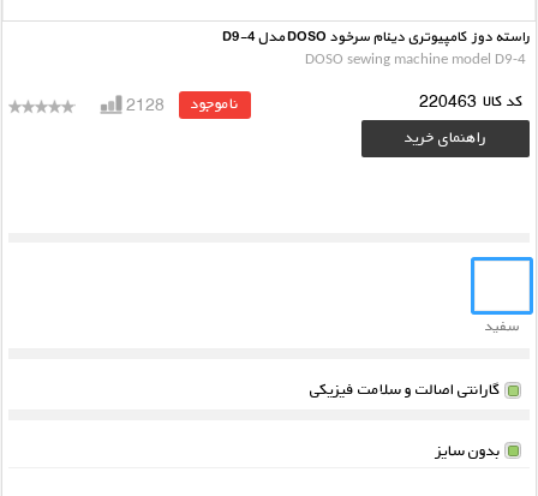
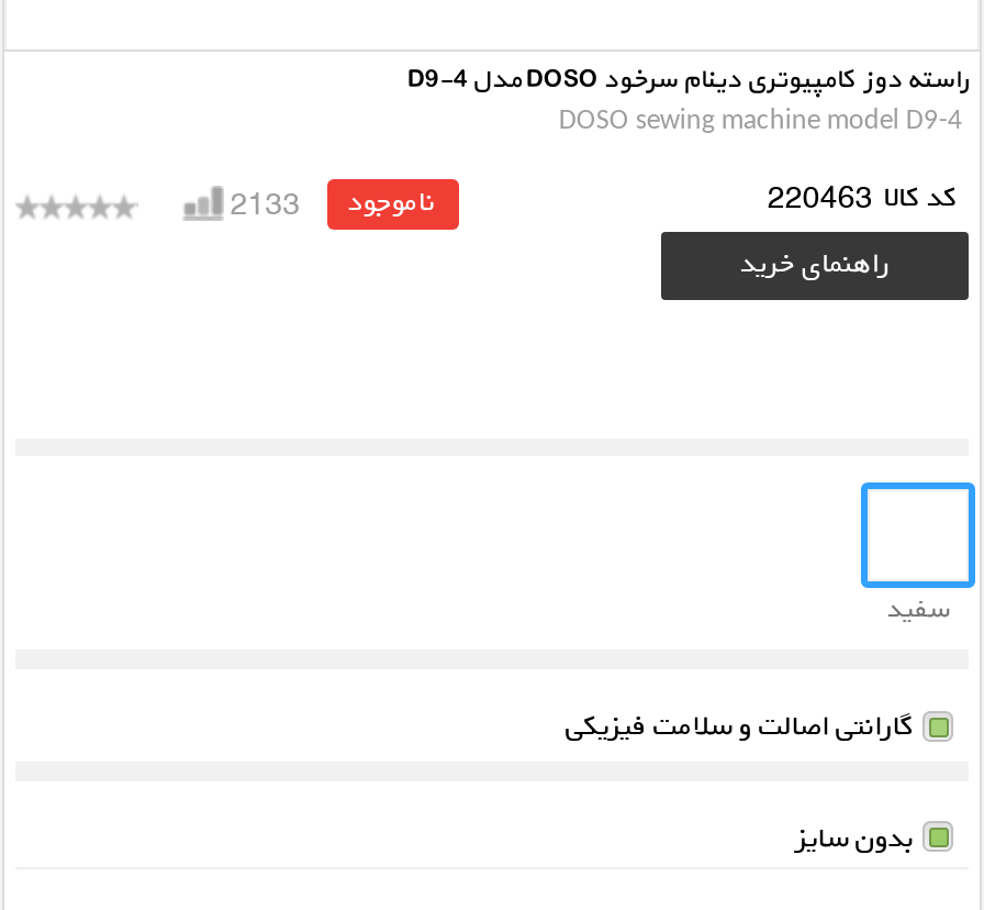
- ناموجود 2128
+ ناموجود 2133
